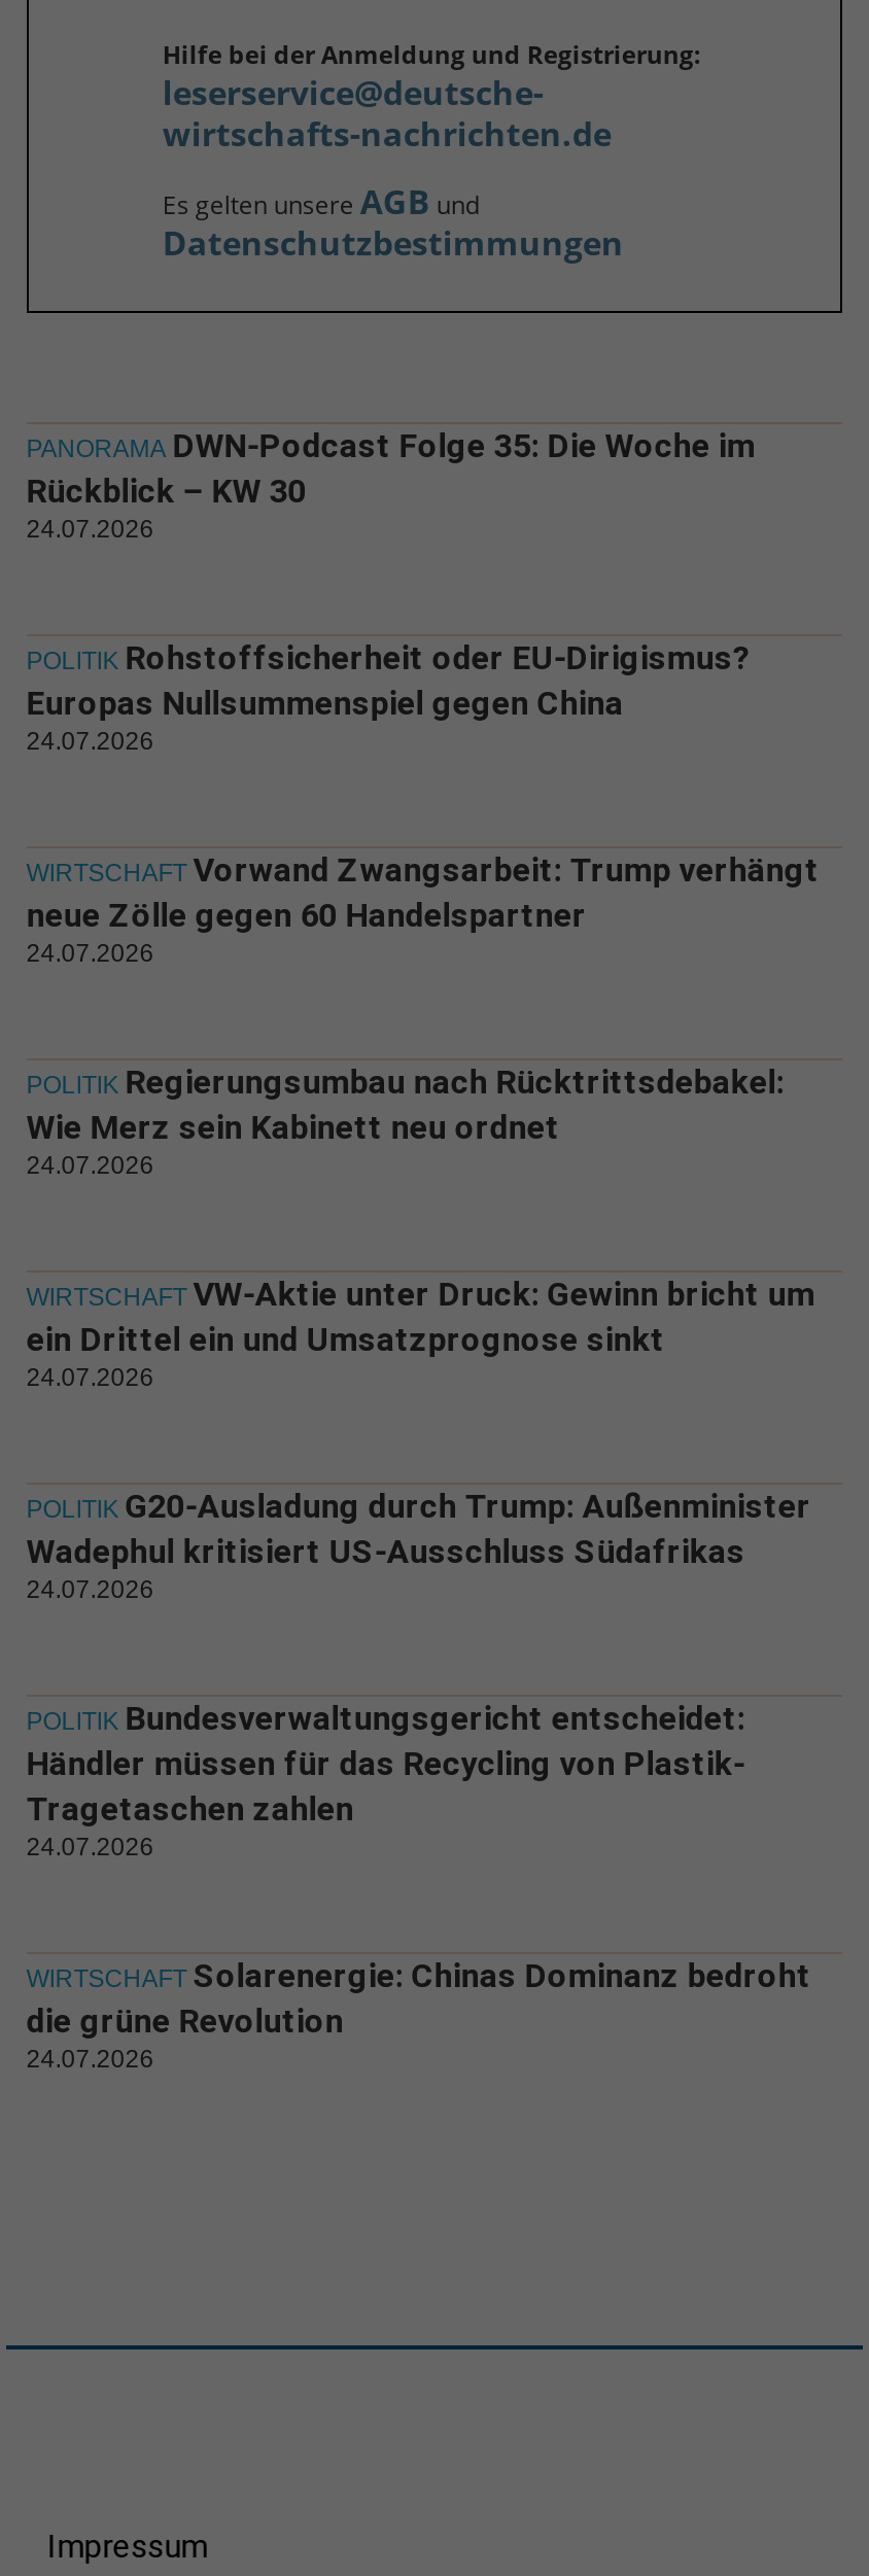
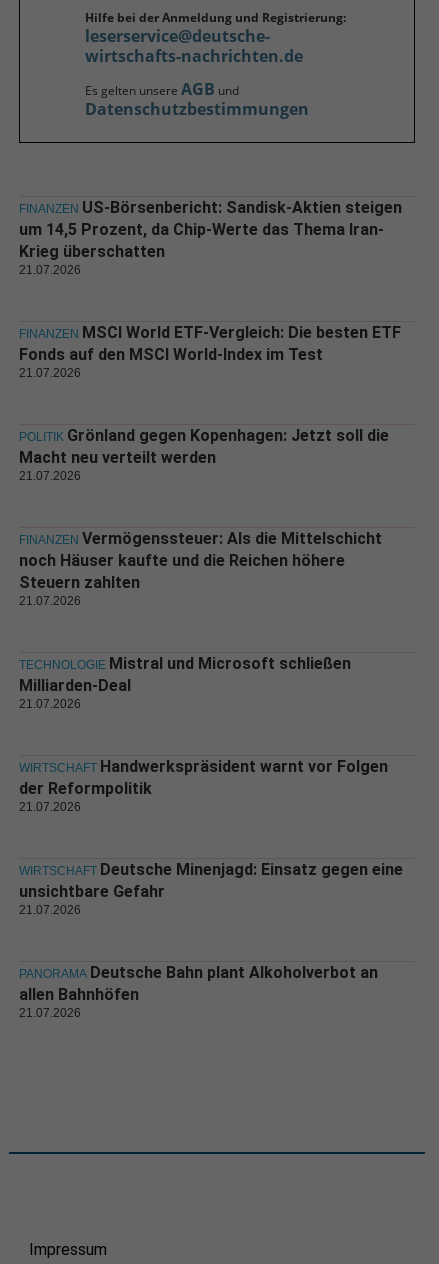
- PANORAMA DWN-Podcast Folge 35: Die Woche im
- Rückblick – KW 30
- 24.07.2026
+ FINANZEN US-Börsenbericht: Sandisk-Aktien steigen
+ um 14,5 Prozent, da Chip-Werte das Thema Iran-
+ Krieg überschatten
+ 21.07.2026

- POLITIK Rohstoffsicherheit oder EU-Dirigismus?
- Europas Nullsummenspiel gegen China
- 24.07.2026
+ FINANZEN MSCI World ETF-Vergleich: Die besten ETF
+ Fonds auf den MSCI World-Index im Test
+ 21.07.2026

- WIRTSCHAFT Vorwand Zwangsarbeit: Trump verhängt
- neue Zölle gegen 60 Handelspartner
- 24.07.2026
+ POLITIK Grönland gegen Kopenhagen: Jetzt soll die
+ Macht neu verteilt werden
+ 21.07.2026

- POLITIK Regierungsumbau nach Rücktrittsdebakel:
- Wie Merz sein Kabinett neu ordnet
- 24.07.2026
+ FINANZEN Vermögenssteuer: Als die Mittelschicht
+ noch Häuser kaufte und die Reichen höhere
+ Steuern zahlten
+ 21.07.2026

- WIRTSCHAFT VW-Aktie unter Druck: Gewinn bricht um
- ein Drittel ein und Umsatzprognose sinkt
- 24.07.2026
+ TECHNOLOGIE Mistral und Microsoft schließen
+ Milliarden-Deal
+ 21.07.2026

- POLITIK G20-Ausladung durch Trump: Außenminister
- Wadephul kritisiert US-Ausschluss Südafrikas
- 24.07.2026
+ WIRTSCHAFT Handwerkspräsident warnt vor Folgen
+ der Reformpolitik
+ 21.07.2026

- POLITIK Bundesverwaltungsgericht entscheidet:
- Händler müssen für das Recycling von Plastik-
- Tragetaschen zahlen
- 24.07.2026
+ WIRTSCHAFT Deutsche Minenjagd: Einsatz gegen eine
+ unsichtbare Gefahr
+ 21.07.2026

- WIRTSCHAFT Solarenergie: Chinas Dominanz bedroht
- die grüne Revolution
- 24.07.2026
+ PANORAMA Deutsche Bahn plant Alkoholverbot an
+ allen Bahnhöfen
+ 21.07.2026
